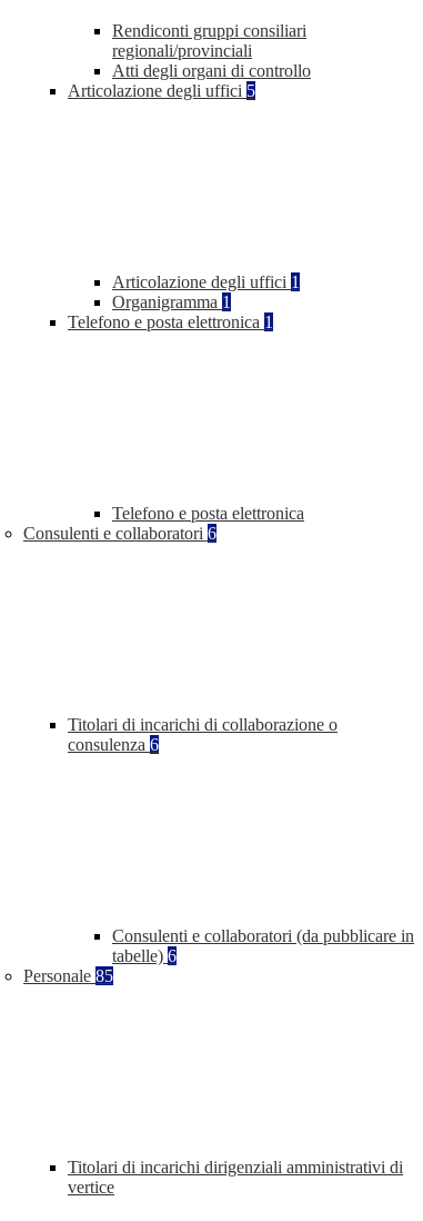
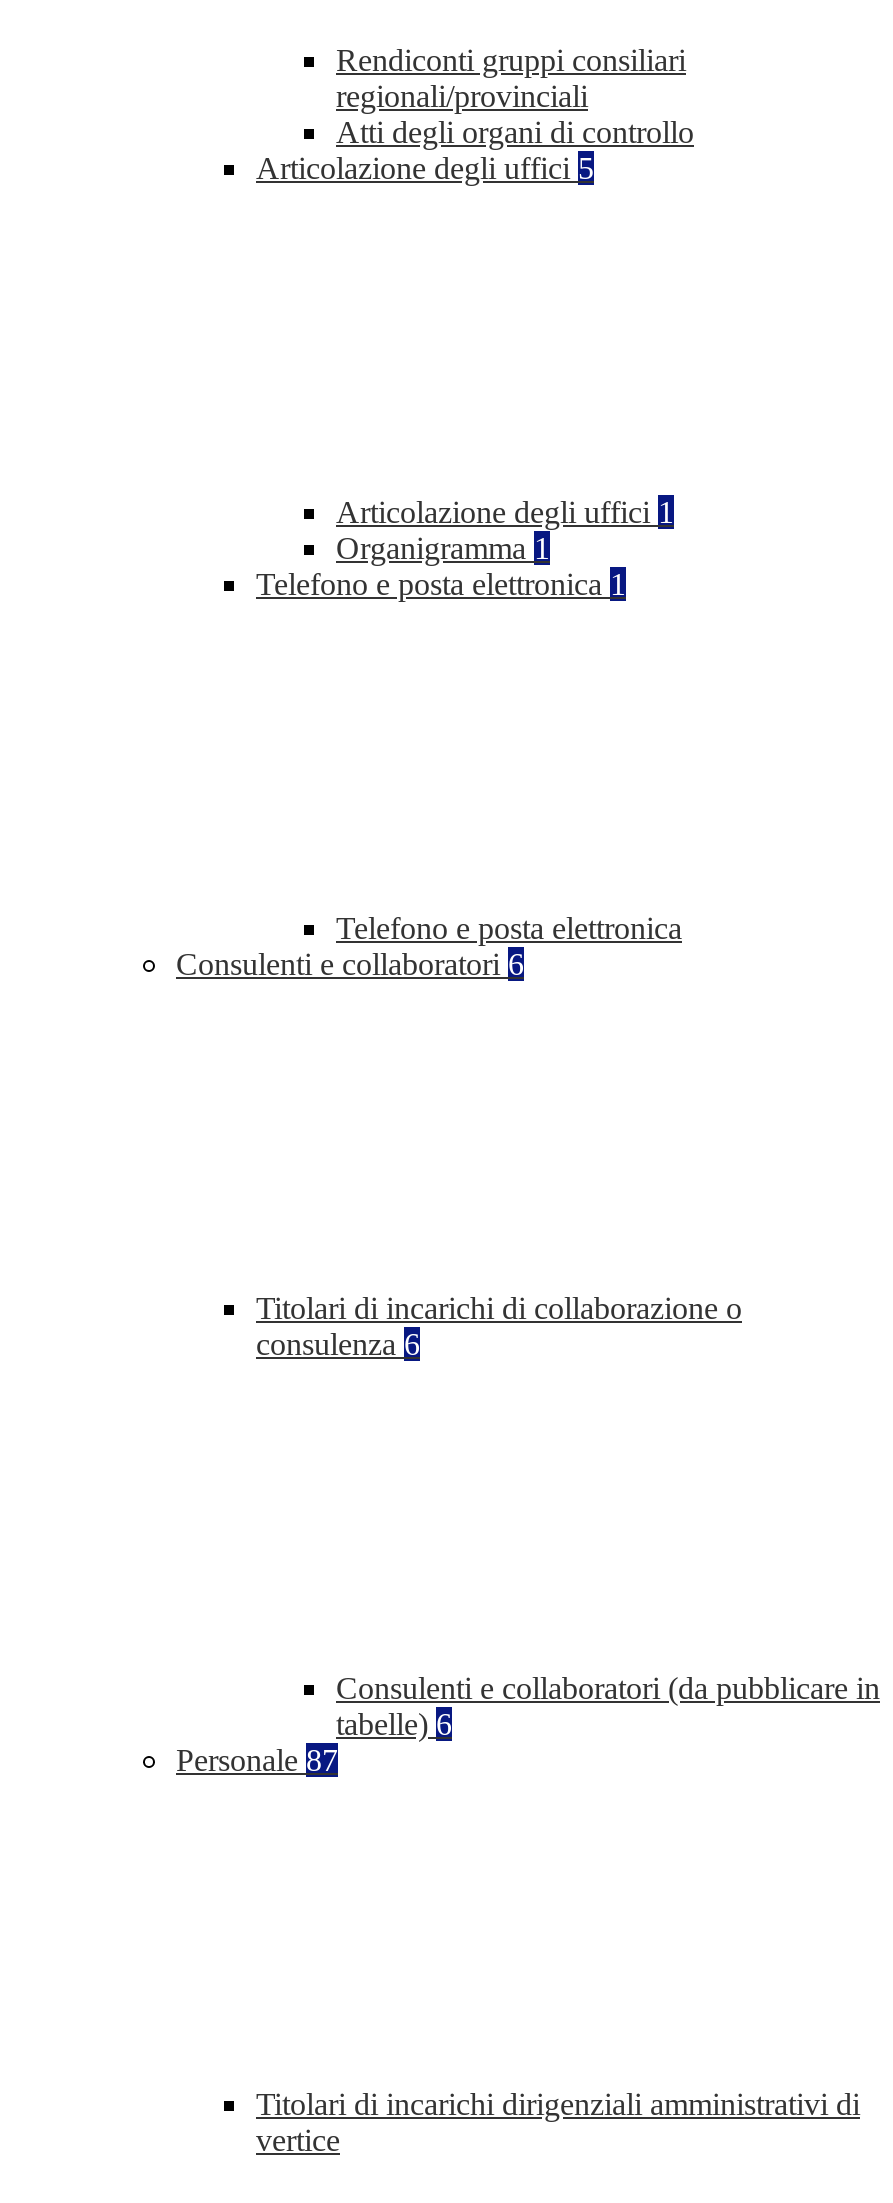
- Personale 85
+ Personale 87
